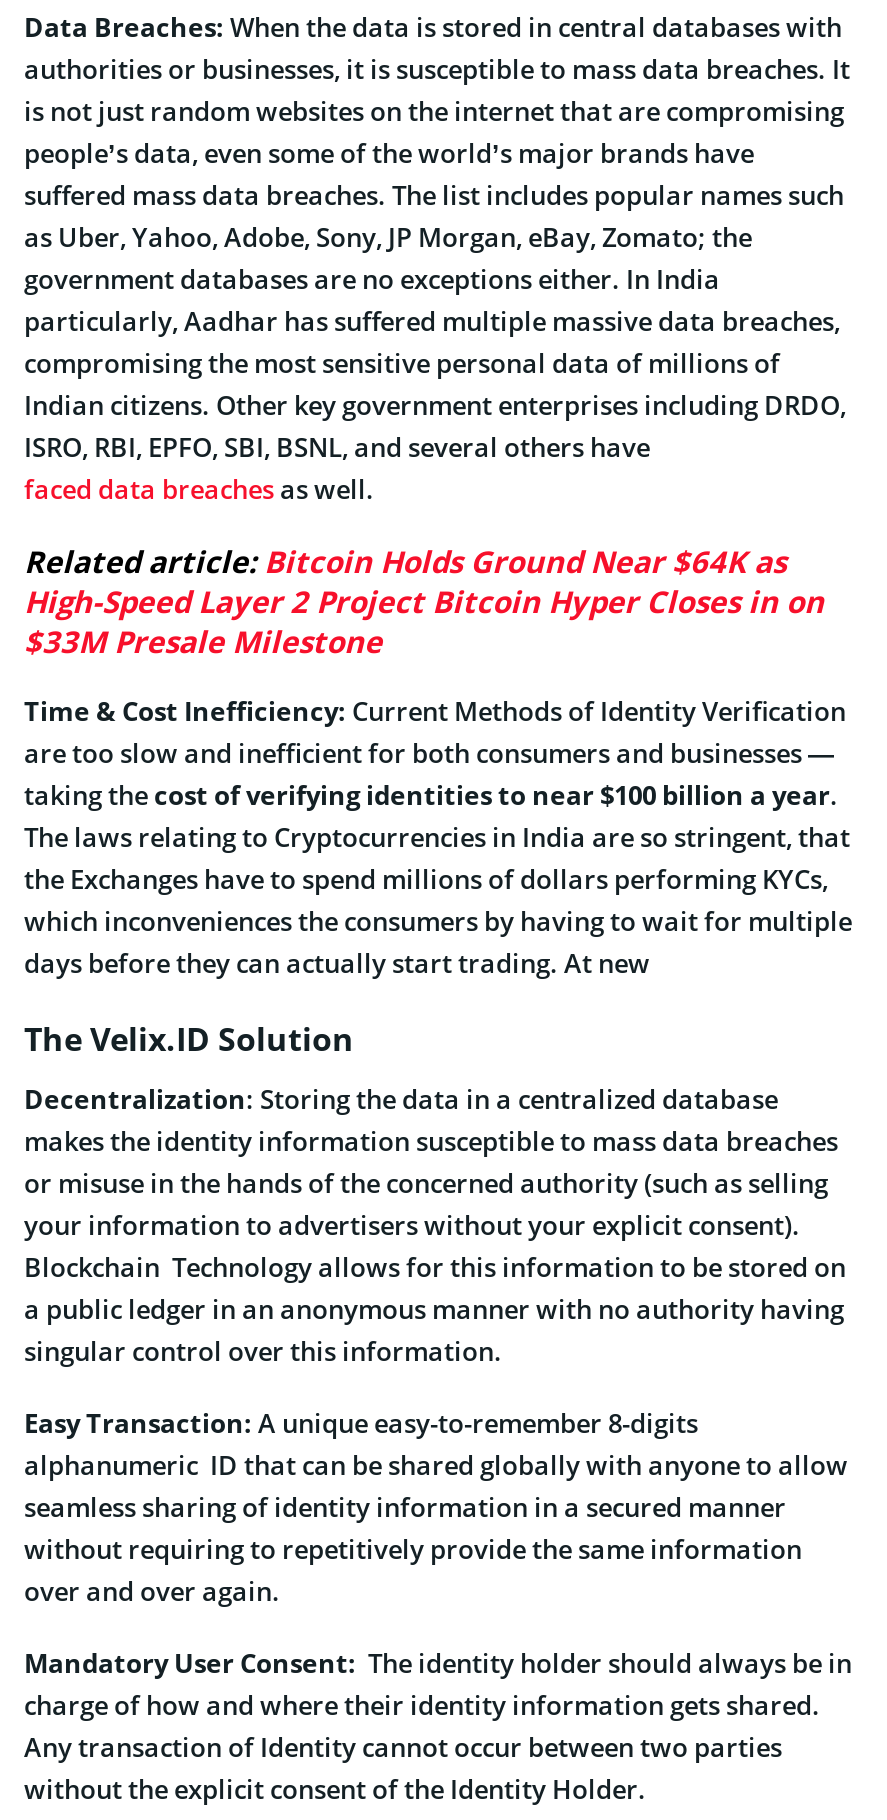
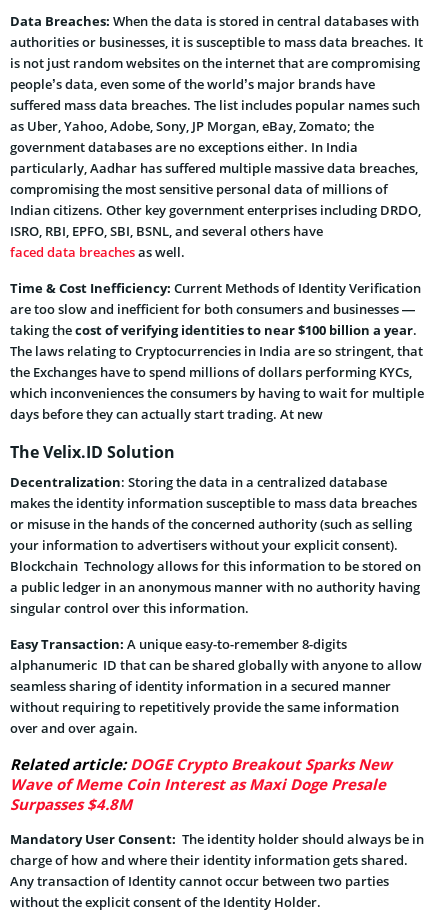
- Related article: Bitcoin Holds Ground Near $64K as
- High-Speed Layer 2 Project Bitcoin Hyper Closes in on
- $33M Presale Milestone

moved up: Time & Cost Inefficiency: Current Methods of Identity Verification | are too slow and inefficient for both consumers and businesses — | taking the cost of verifying identities to near $100 billion a year. | ... | without requiring to repetitively provide the same information | over and over again.

+ Related article: DOGE Crypto Breakout Sparks New
+ Wave of Meme Coin Interest as Maxi Doge Presale
+ Surpasses $4.8M
